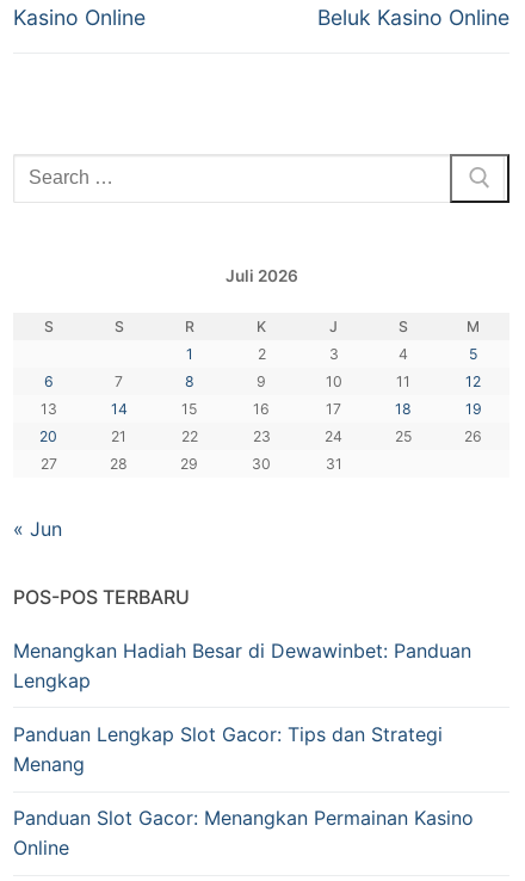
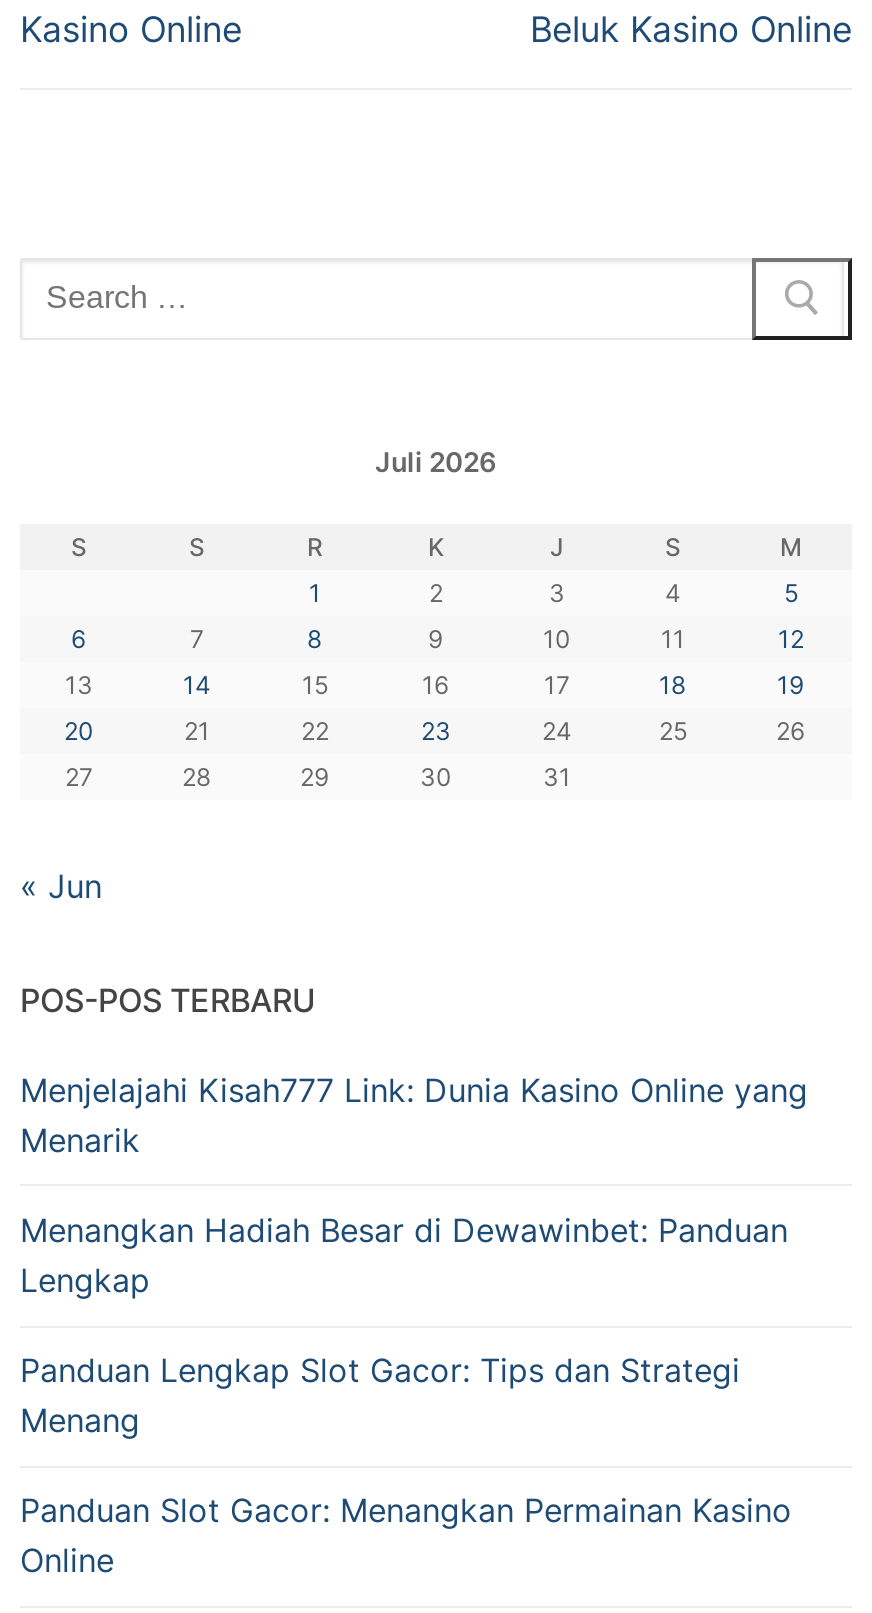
+ Menjelajahi Kisah777 Link: Dunia Kasino Online yang
+ Menarik
